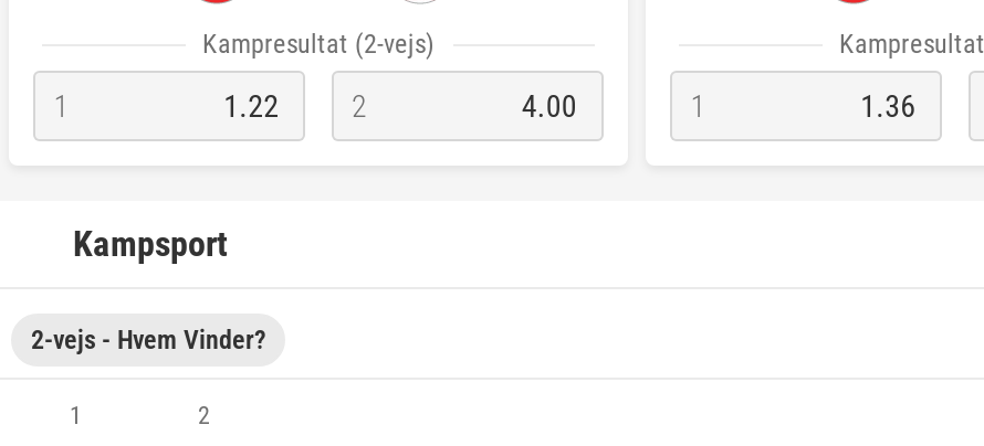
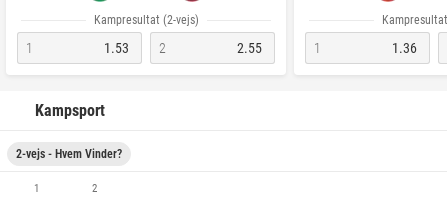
- 1.22
+ 1.53

- 4.00
+ 2.55
